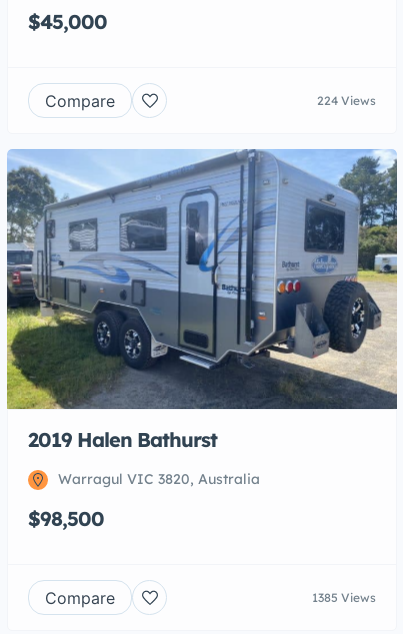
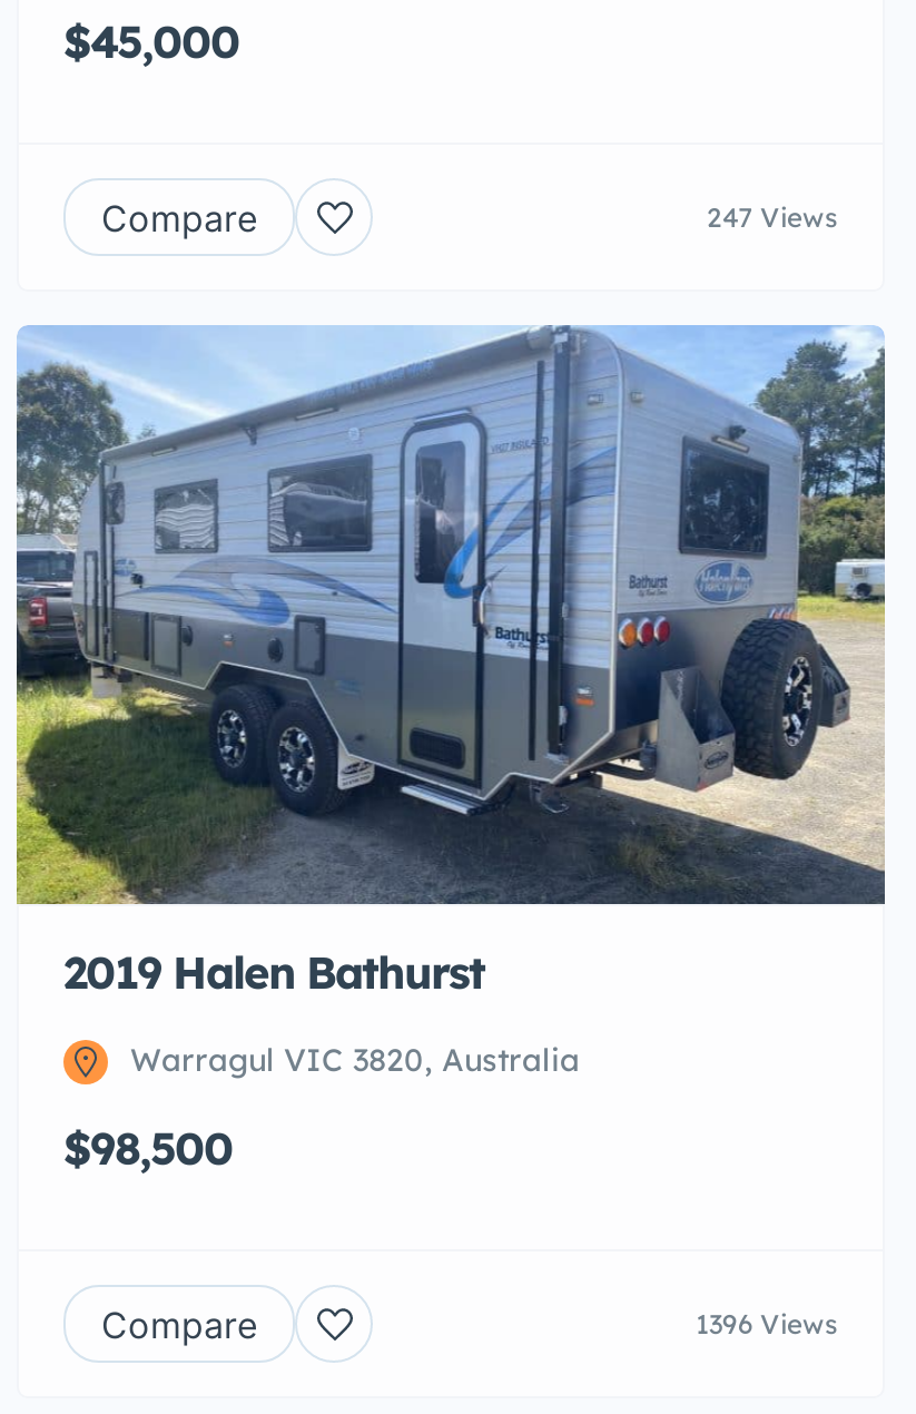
- 224 Views
+ 247 Views

- 1385 Views
+ 1396 Views
